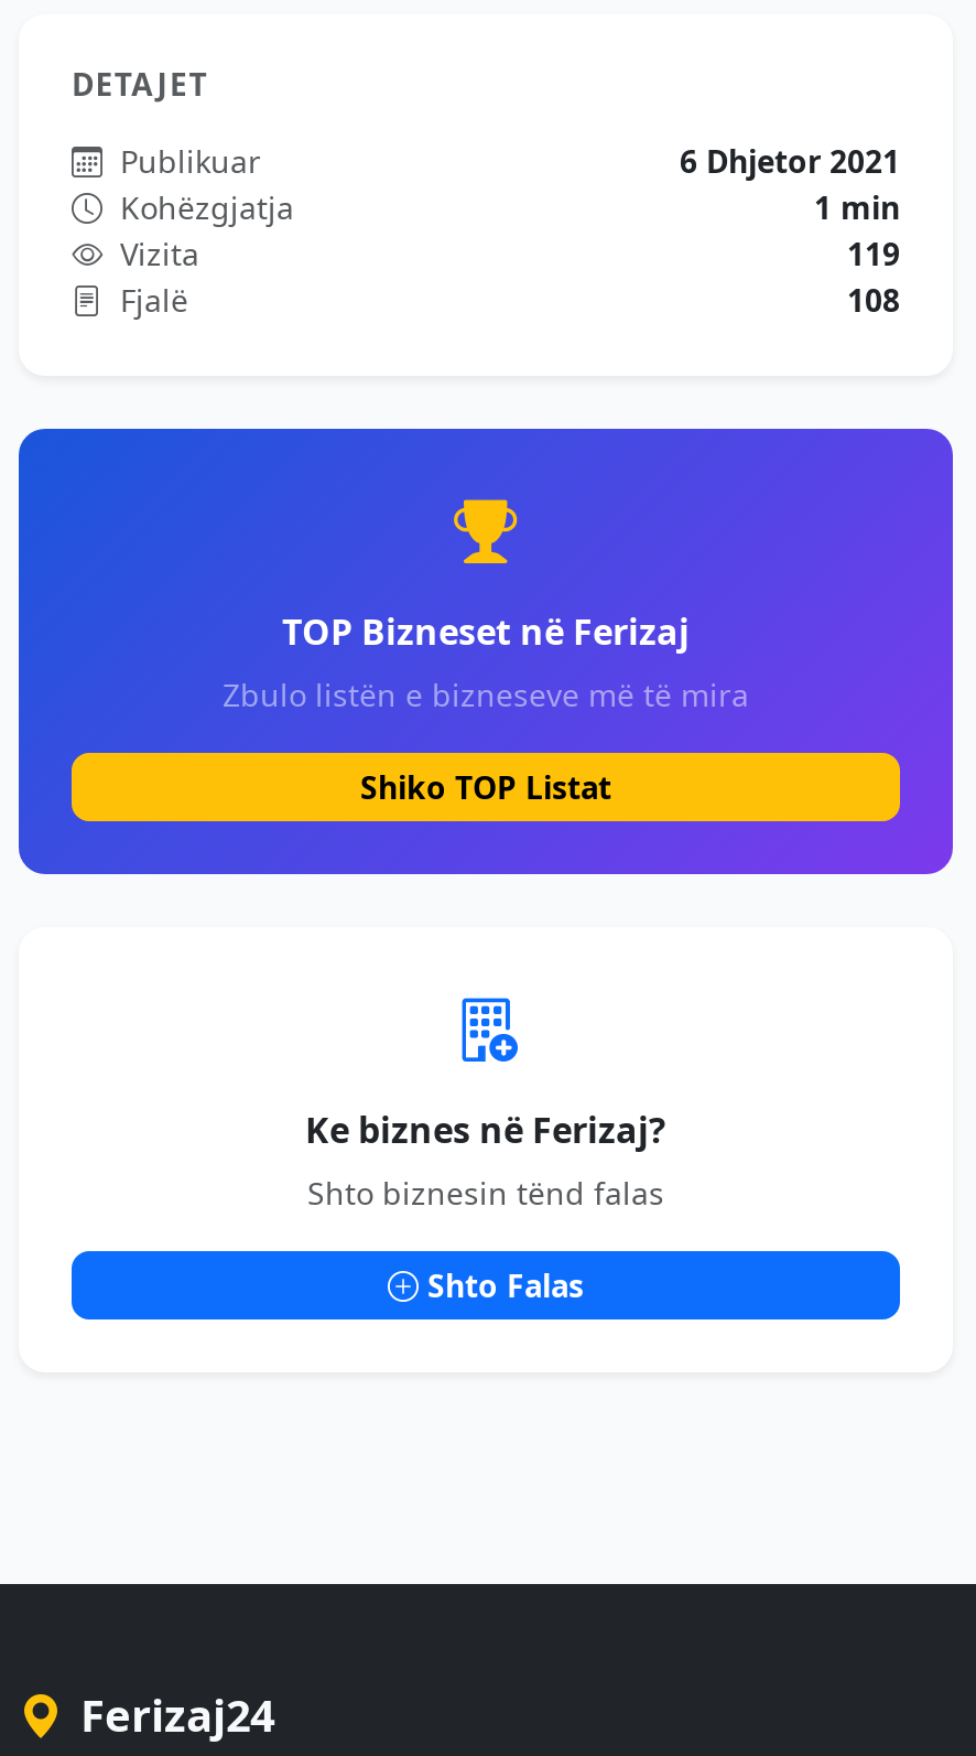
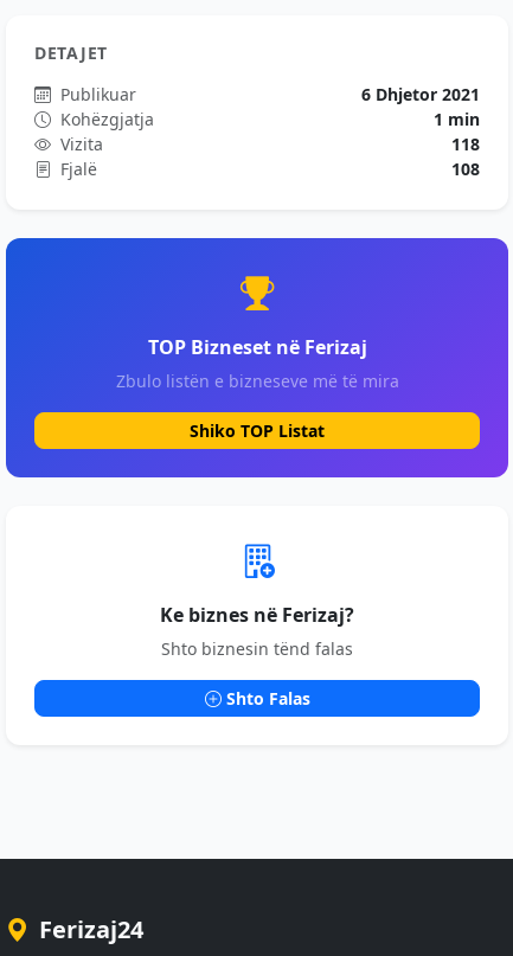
- 119
+ 118
